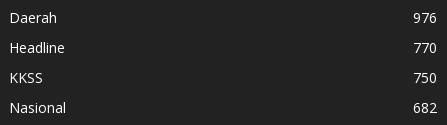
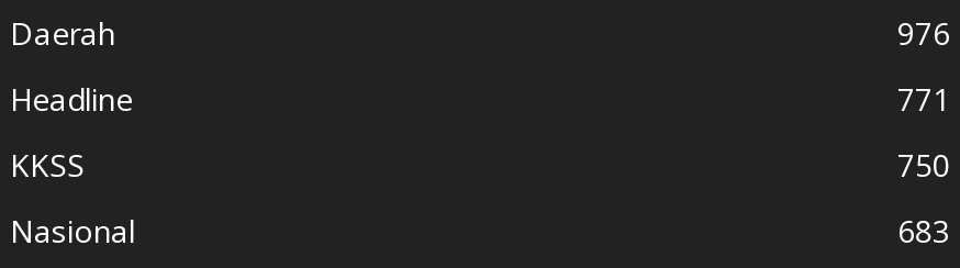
- 770
+ 771

- 682
+ 683
